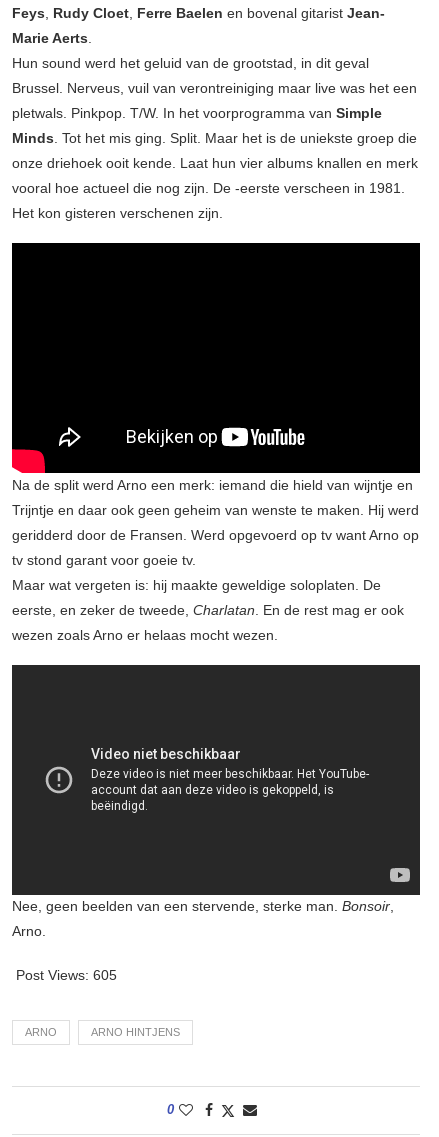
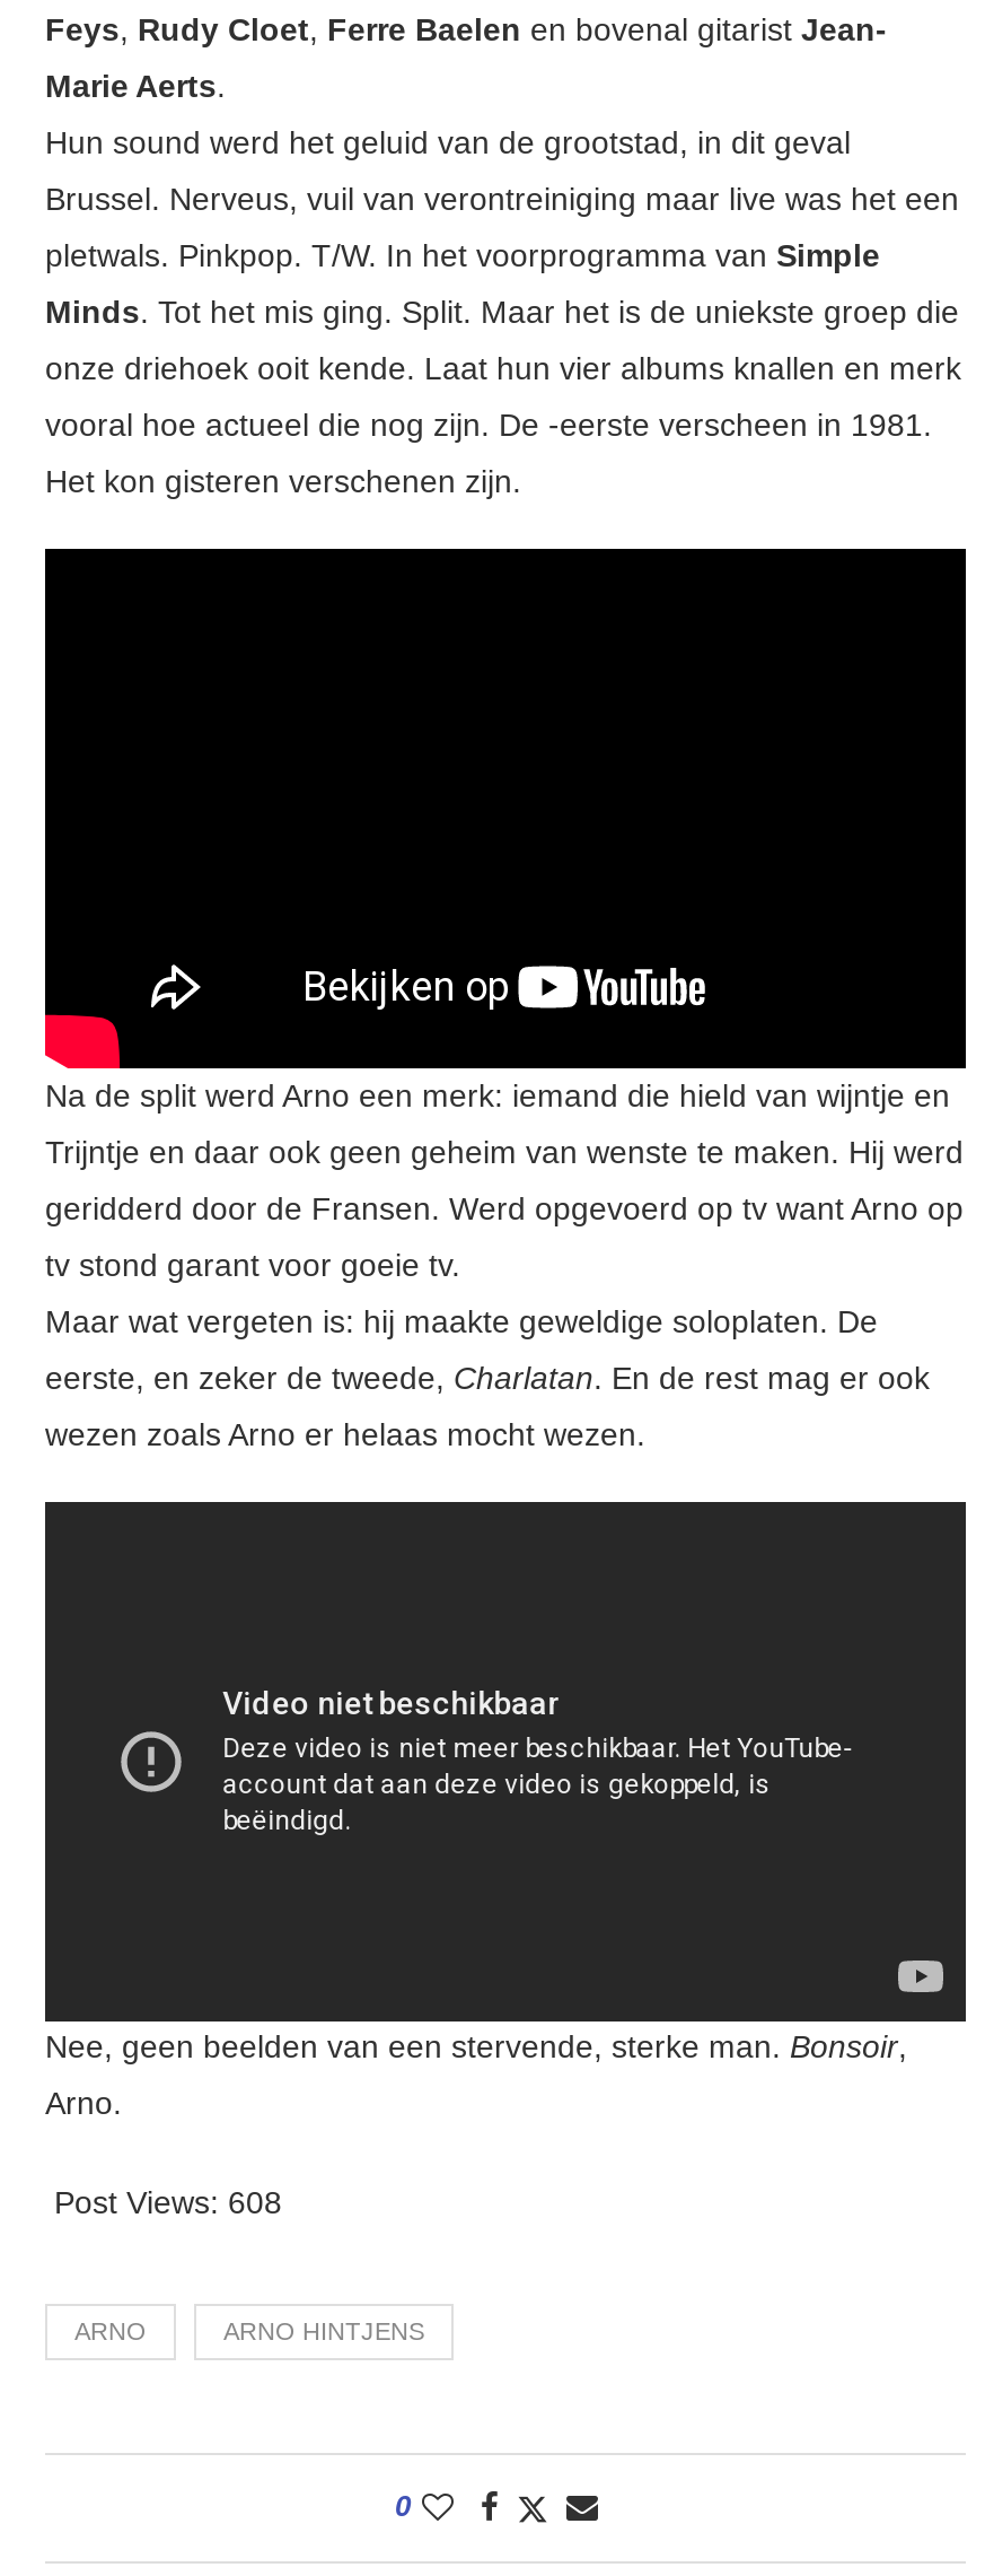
- Post Views: 605
+ Post Views: 608
